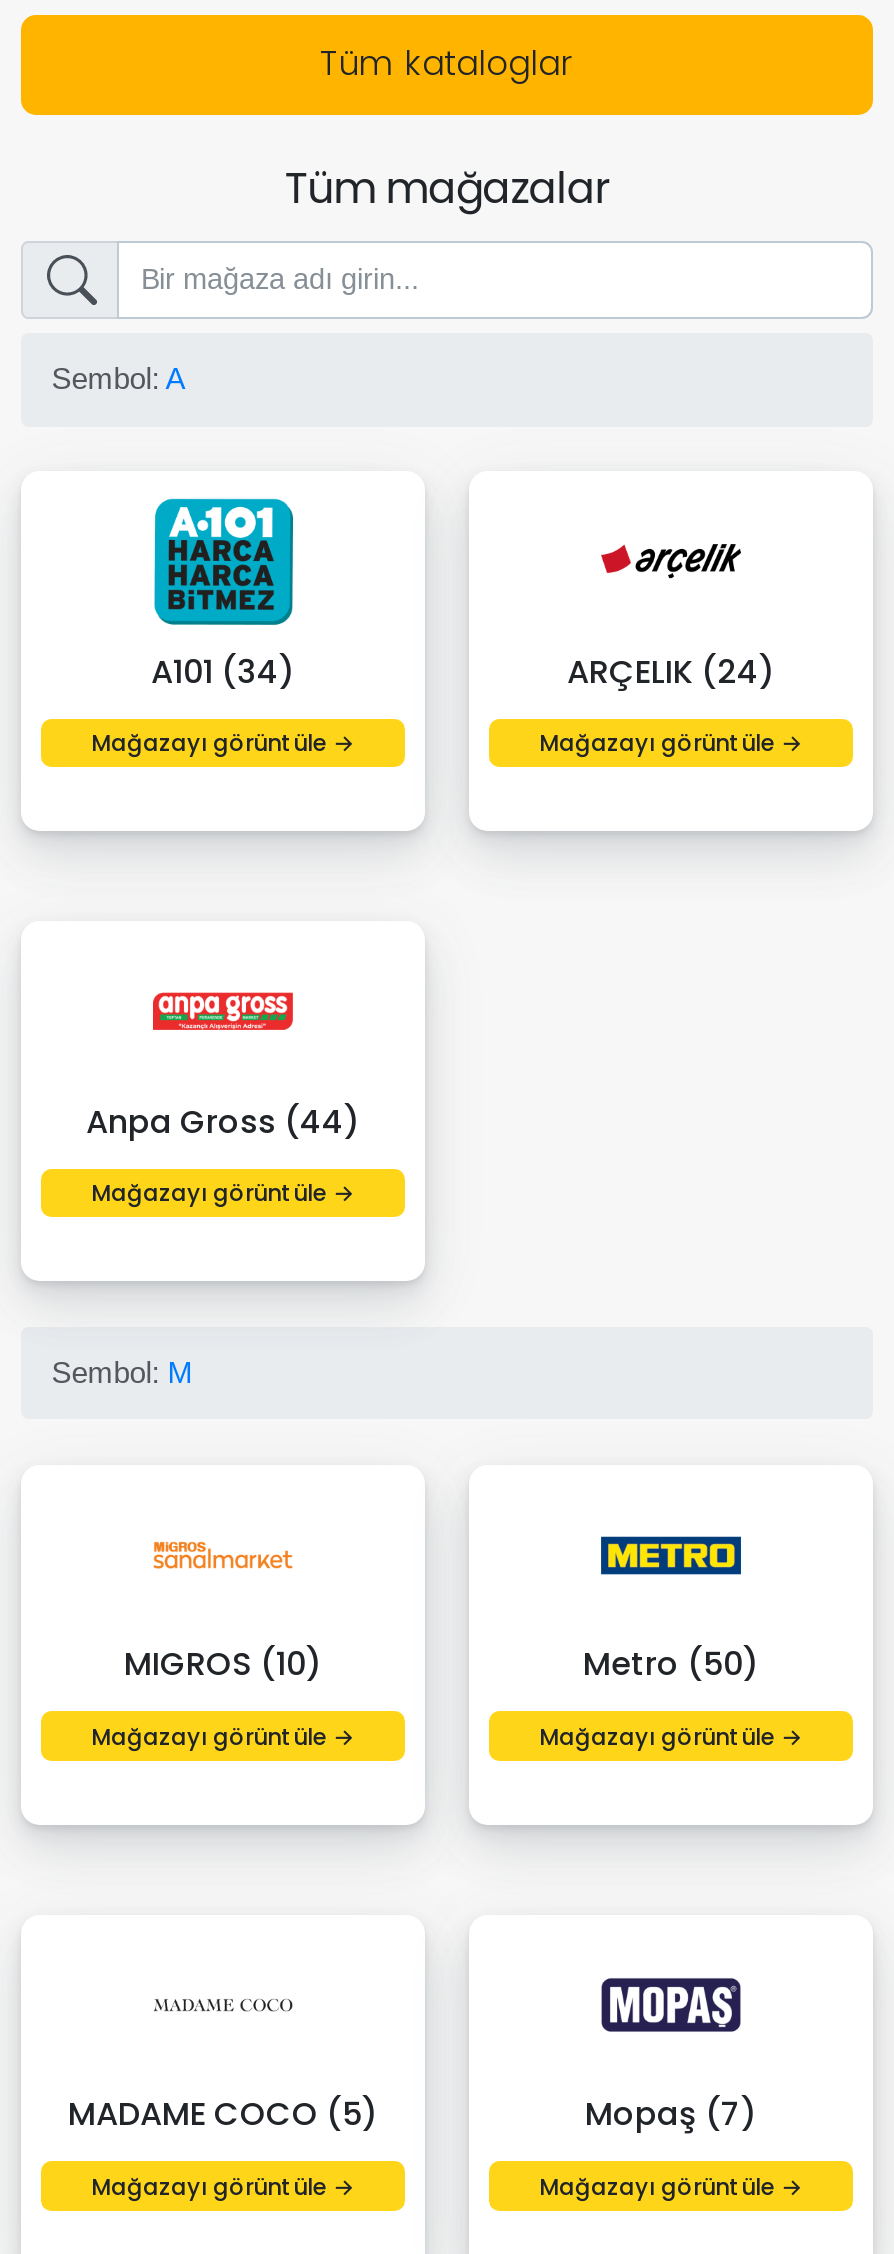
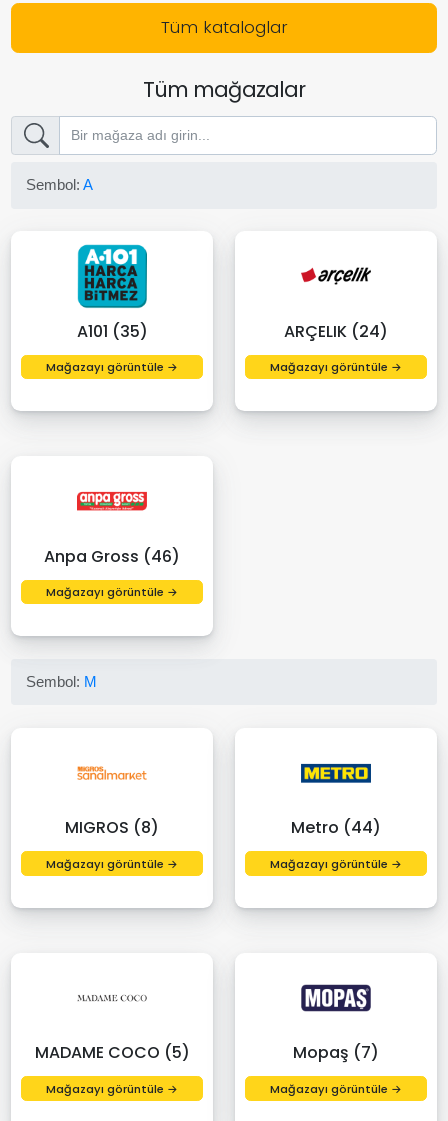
- A101 (34)
+ A101 (35)

- Anpa Gross (44)
+ Anpa Gross (46)

- MIGROS (10)
+ MIGROS (8)

- Metro (50)
+ Metro (44)
